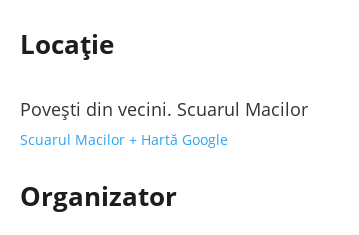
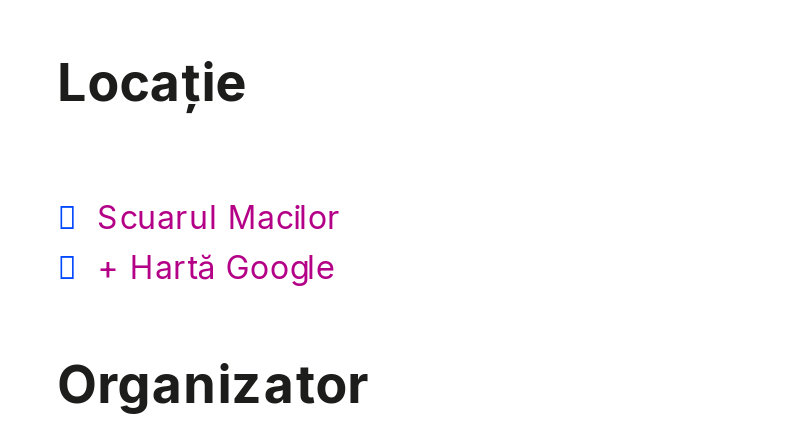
- Povești din vecini. Scuarul Macilor
- Scuarul Macilor + Hartă Google
+ Scuarul Macilor
+ + Hartă Google
